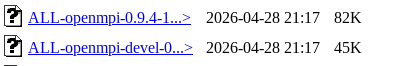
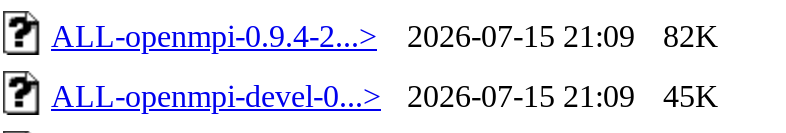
- ALL-openmpi-0.9.4-1...>
- 2026-04-28 21:17
+ ALL-openmpi-0.9.4-2...>
+ 2026-07-15 21:09

- ALL-openmpi-devel-0...> 2026-04-28 21:17 45K
+ ALL-openmpi-devel-0...> 2026-07-15 21:09 45K
